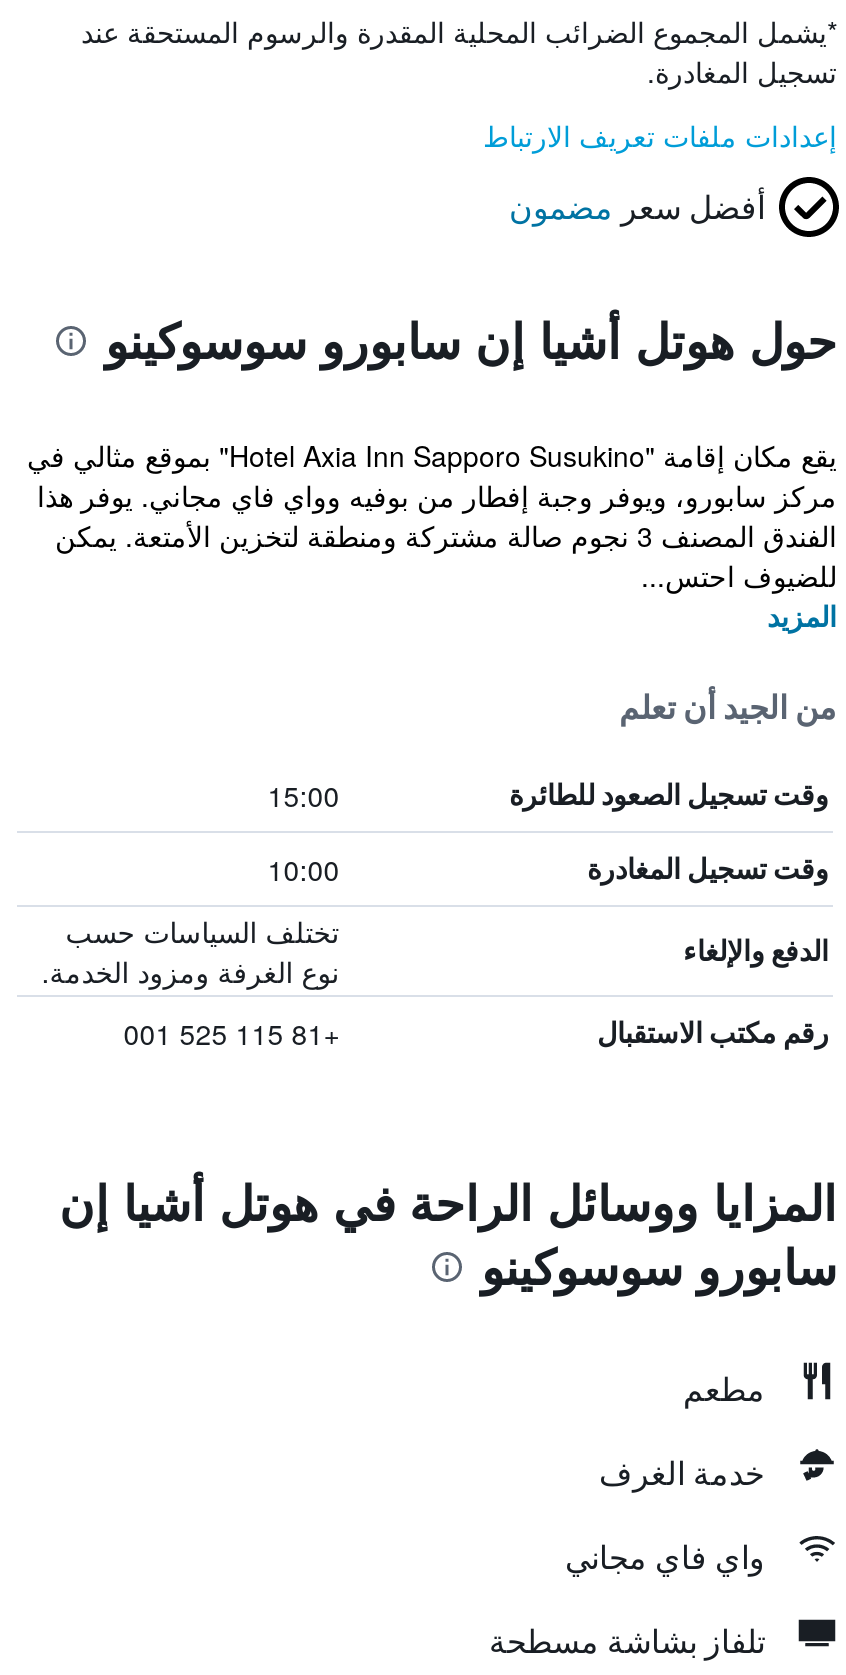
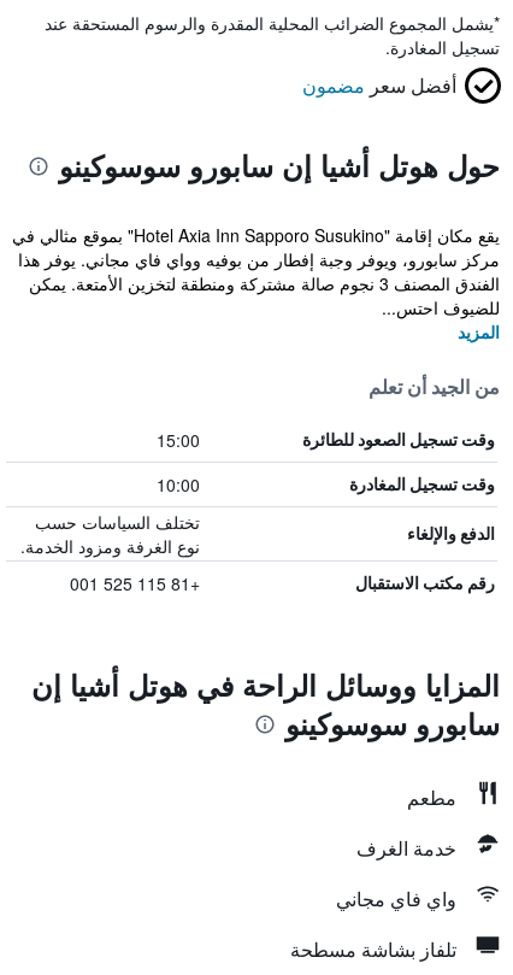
- إعدادات ملفات تعريف الارتباط
